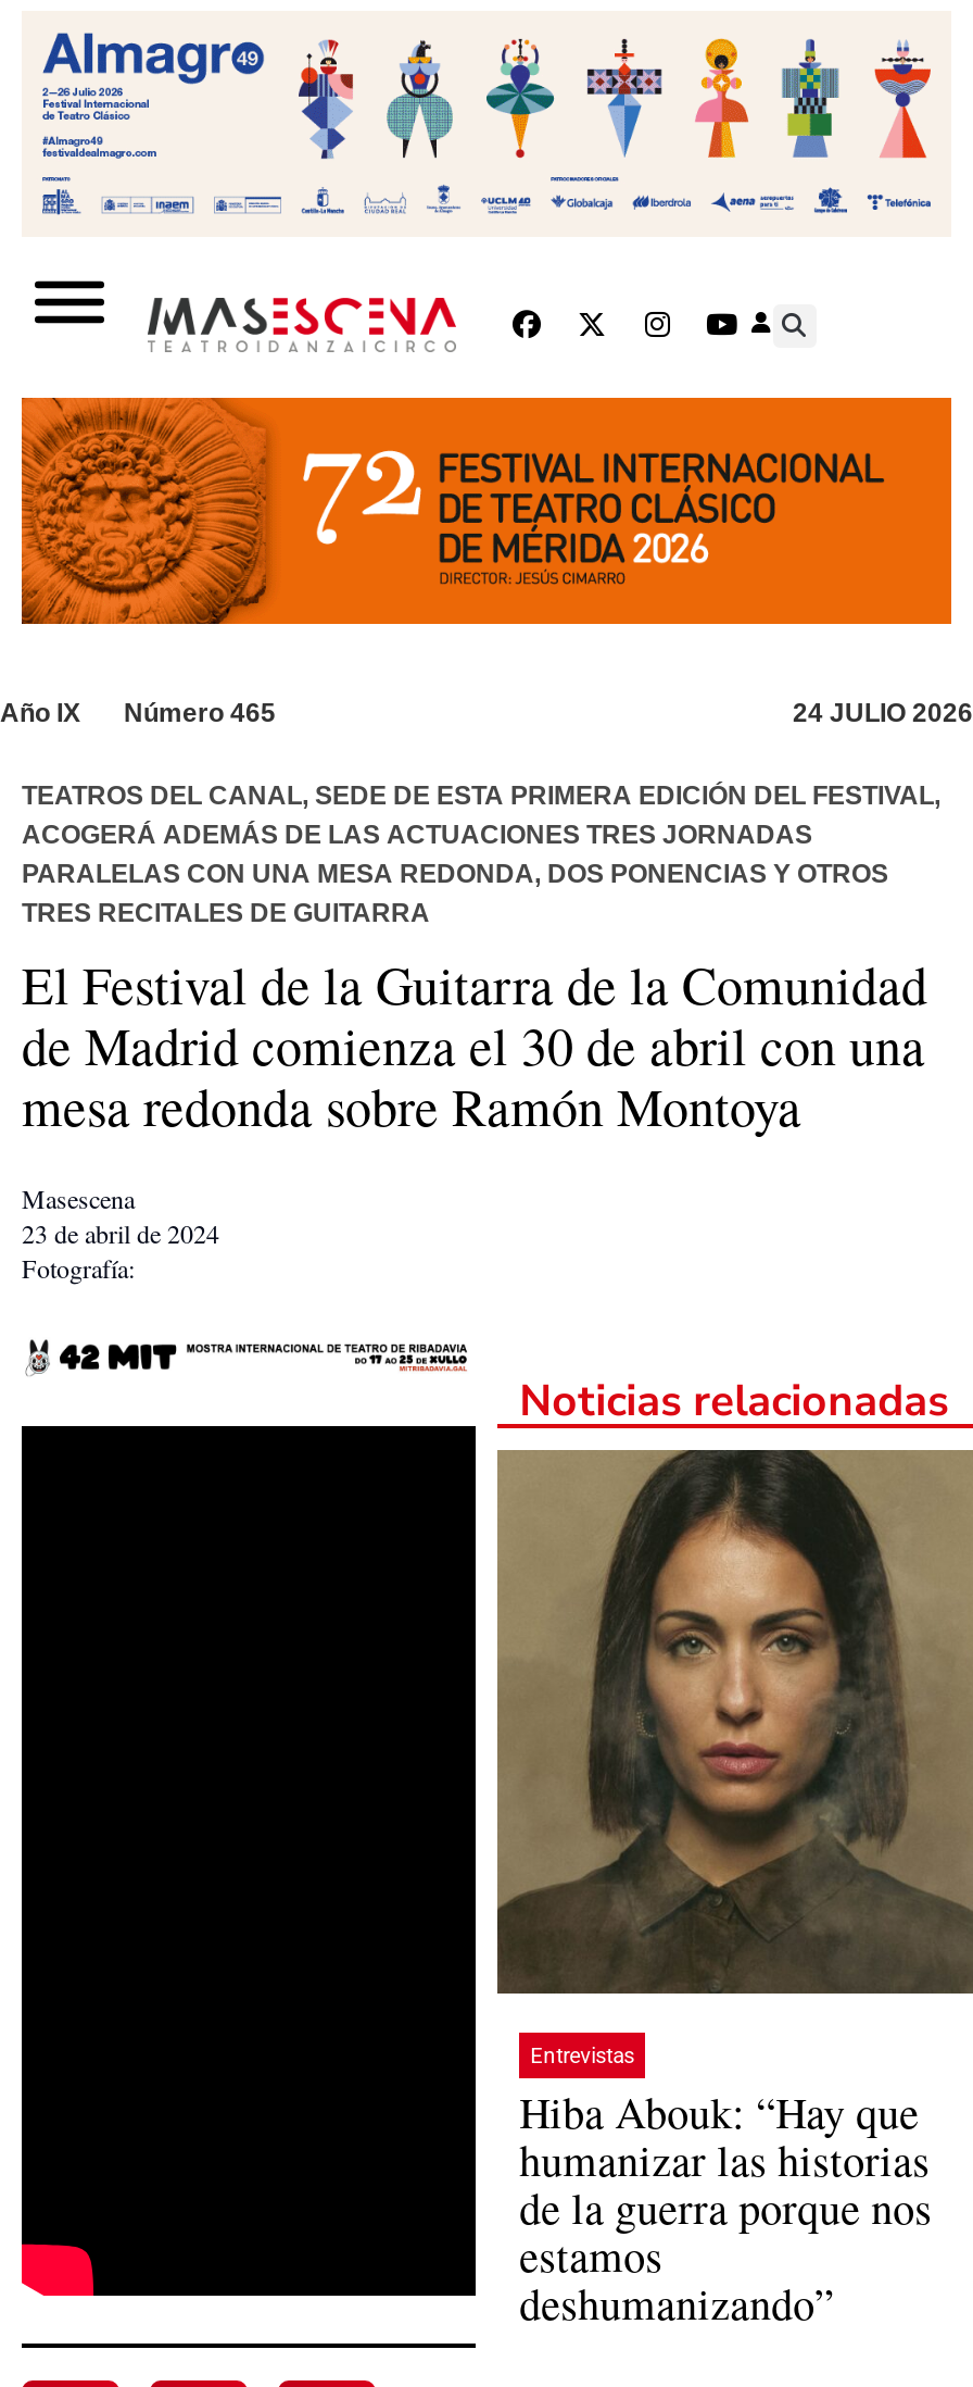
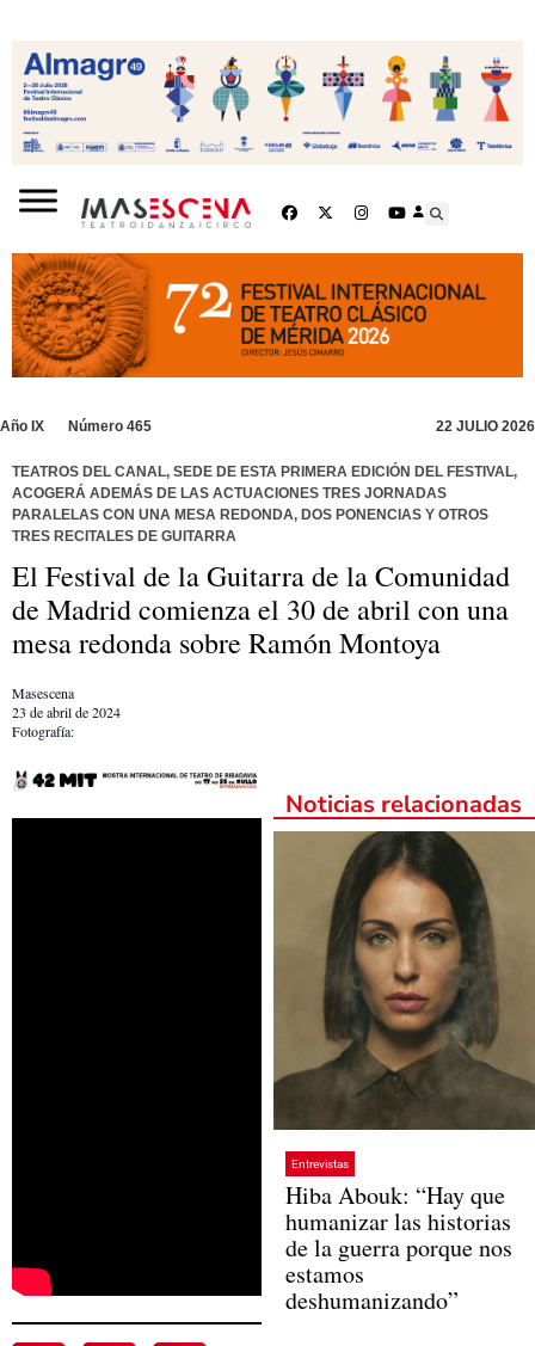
- 24 JULIO 2026
+ 22 JULIO 2026
